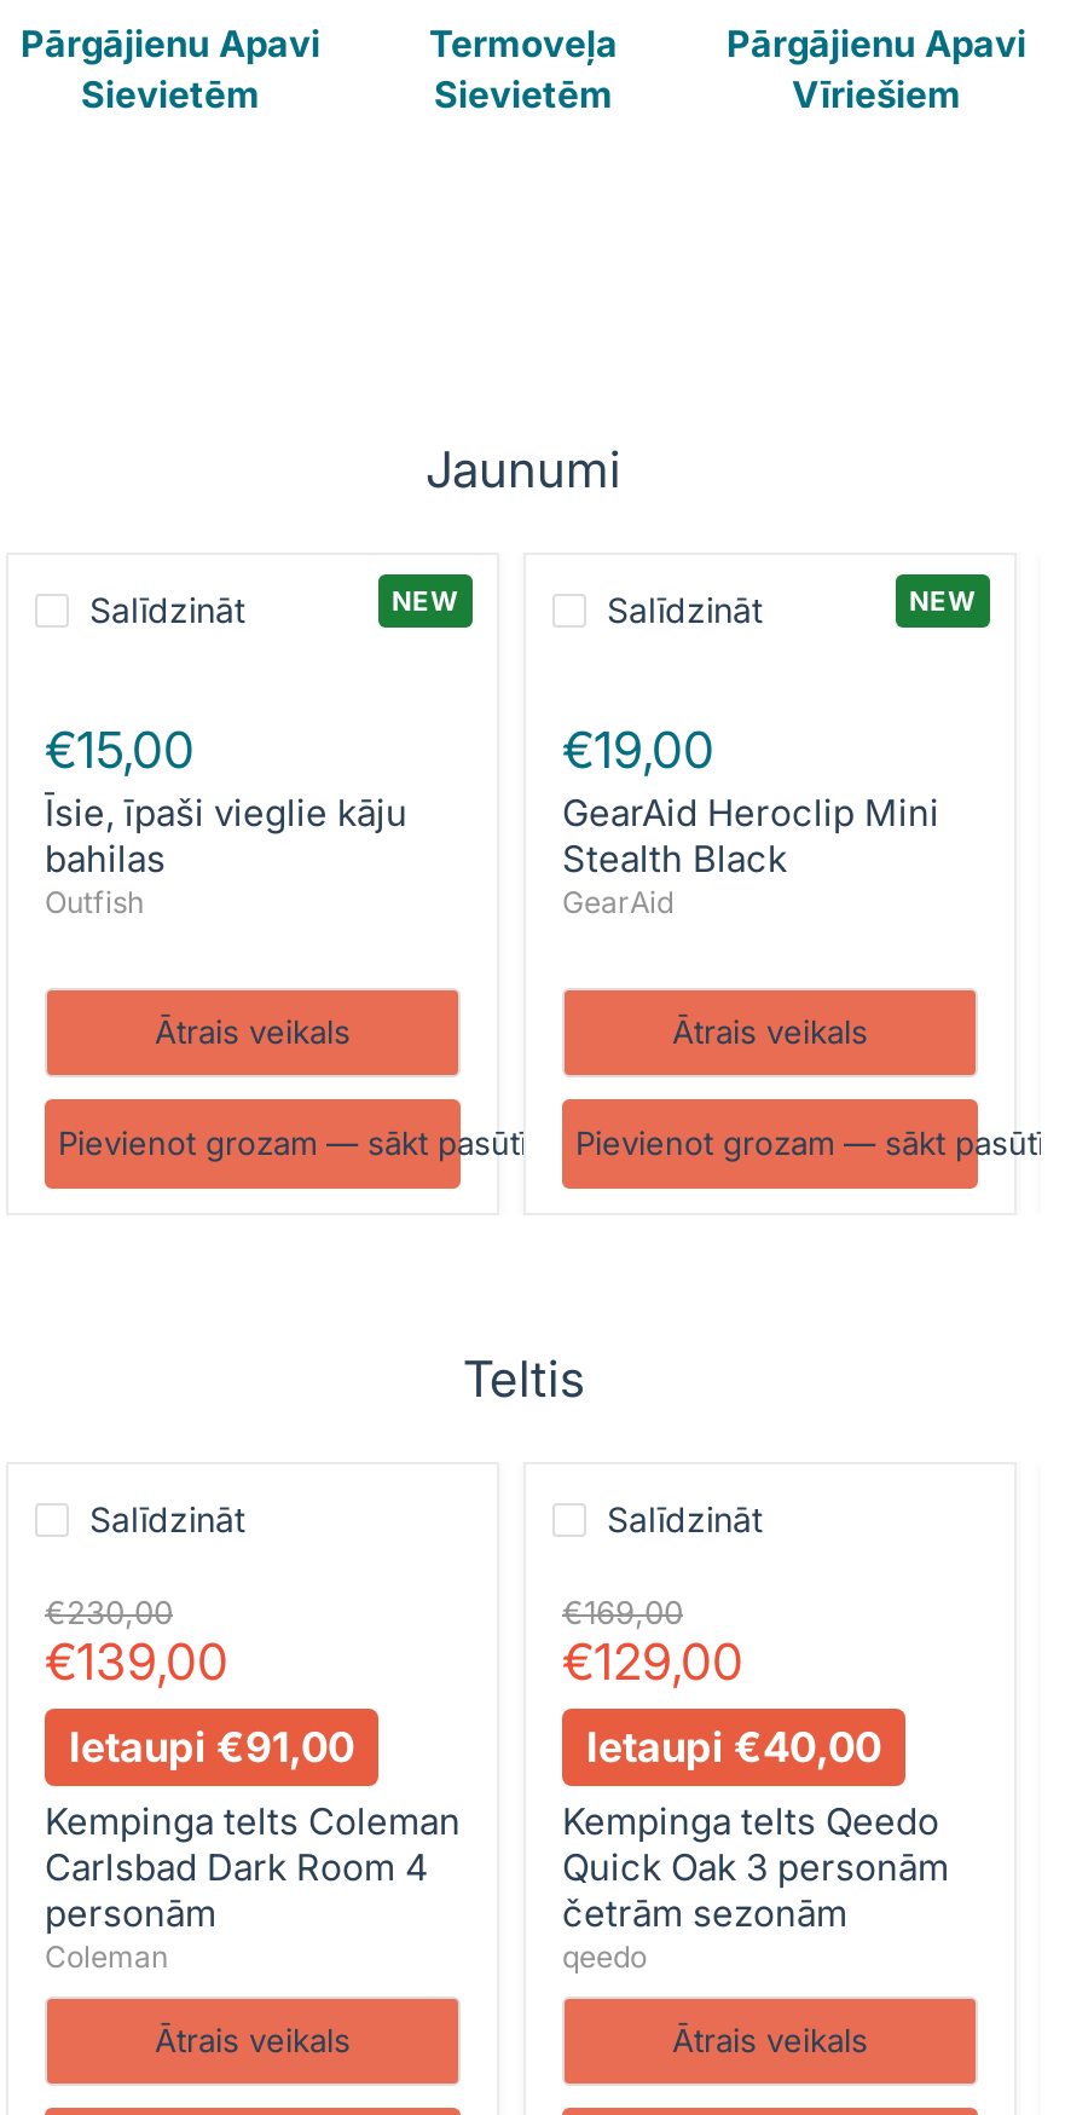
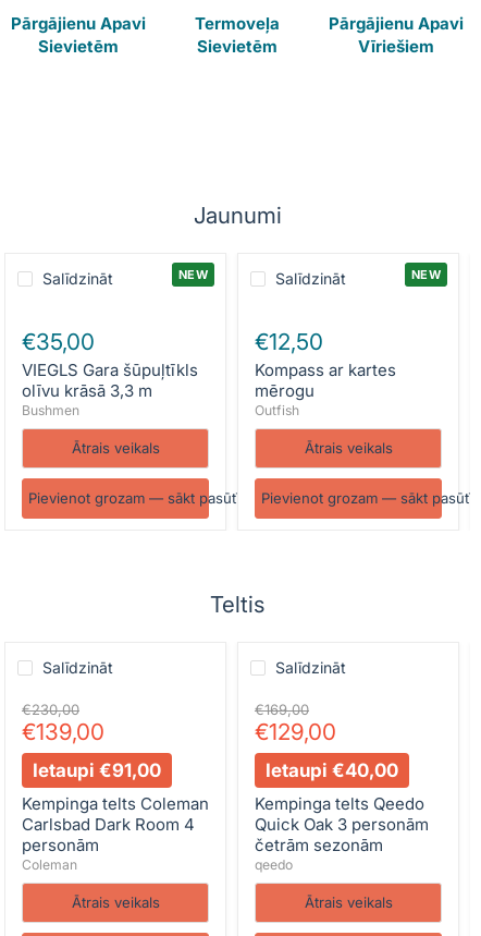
- €15,00
- Īsie, īpaši vieglie kāju
- bahilas
- Outfish
+ €35,00
+ VIEGLS Gara šūpuļtīkls
+ olīvu krāsā 3,3 m
+ Bushmen

- €19,00
- GearAid Heroclip Mini
- Stealth Black
- GearAid
+ €12,50
+ Kompass ar kartes
+ mērogu
+ Outfish
